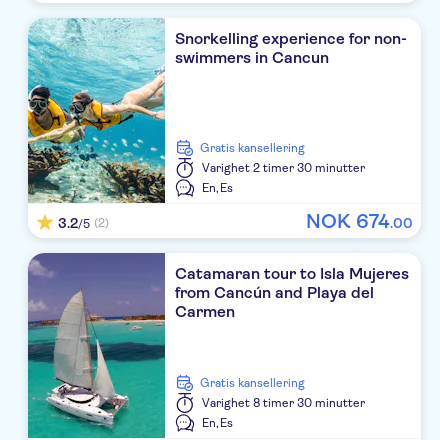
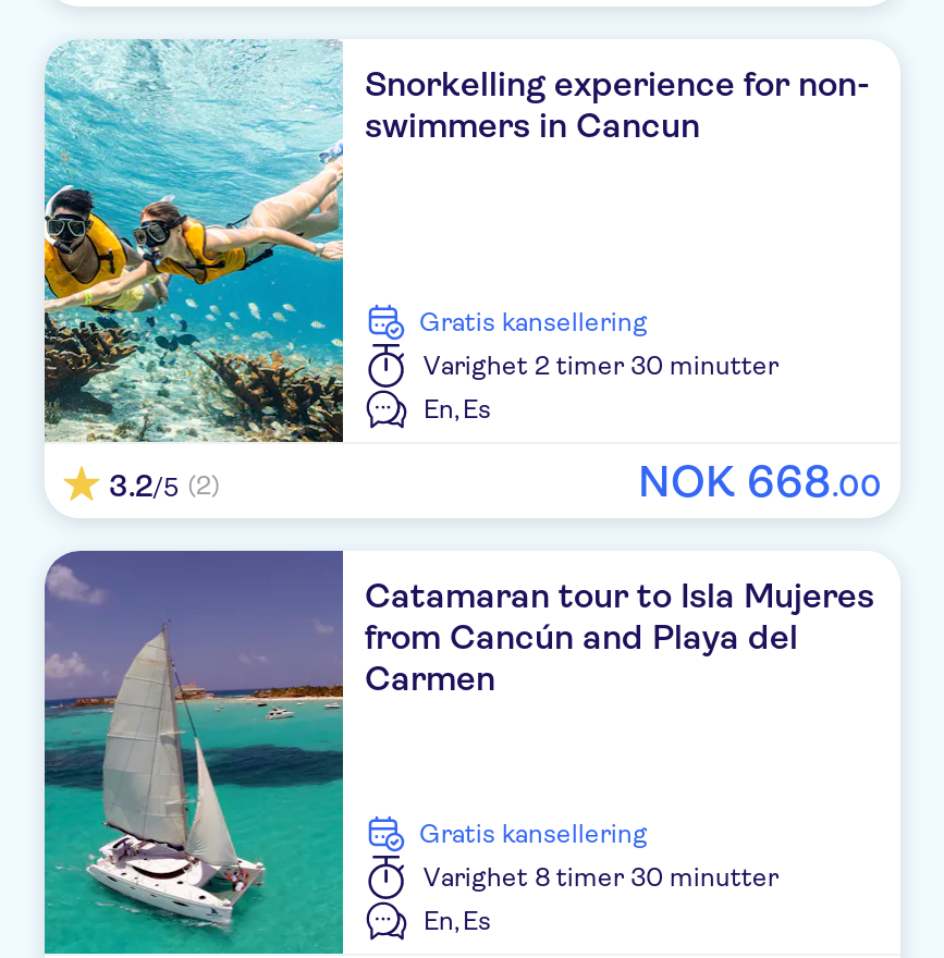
- NOK 674.00
+ NOK 668.00
